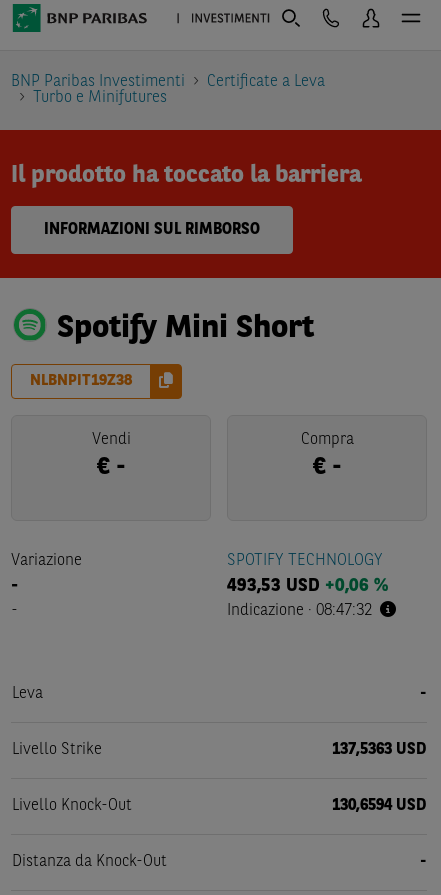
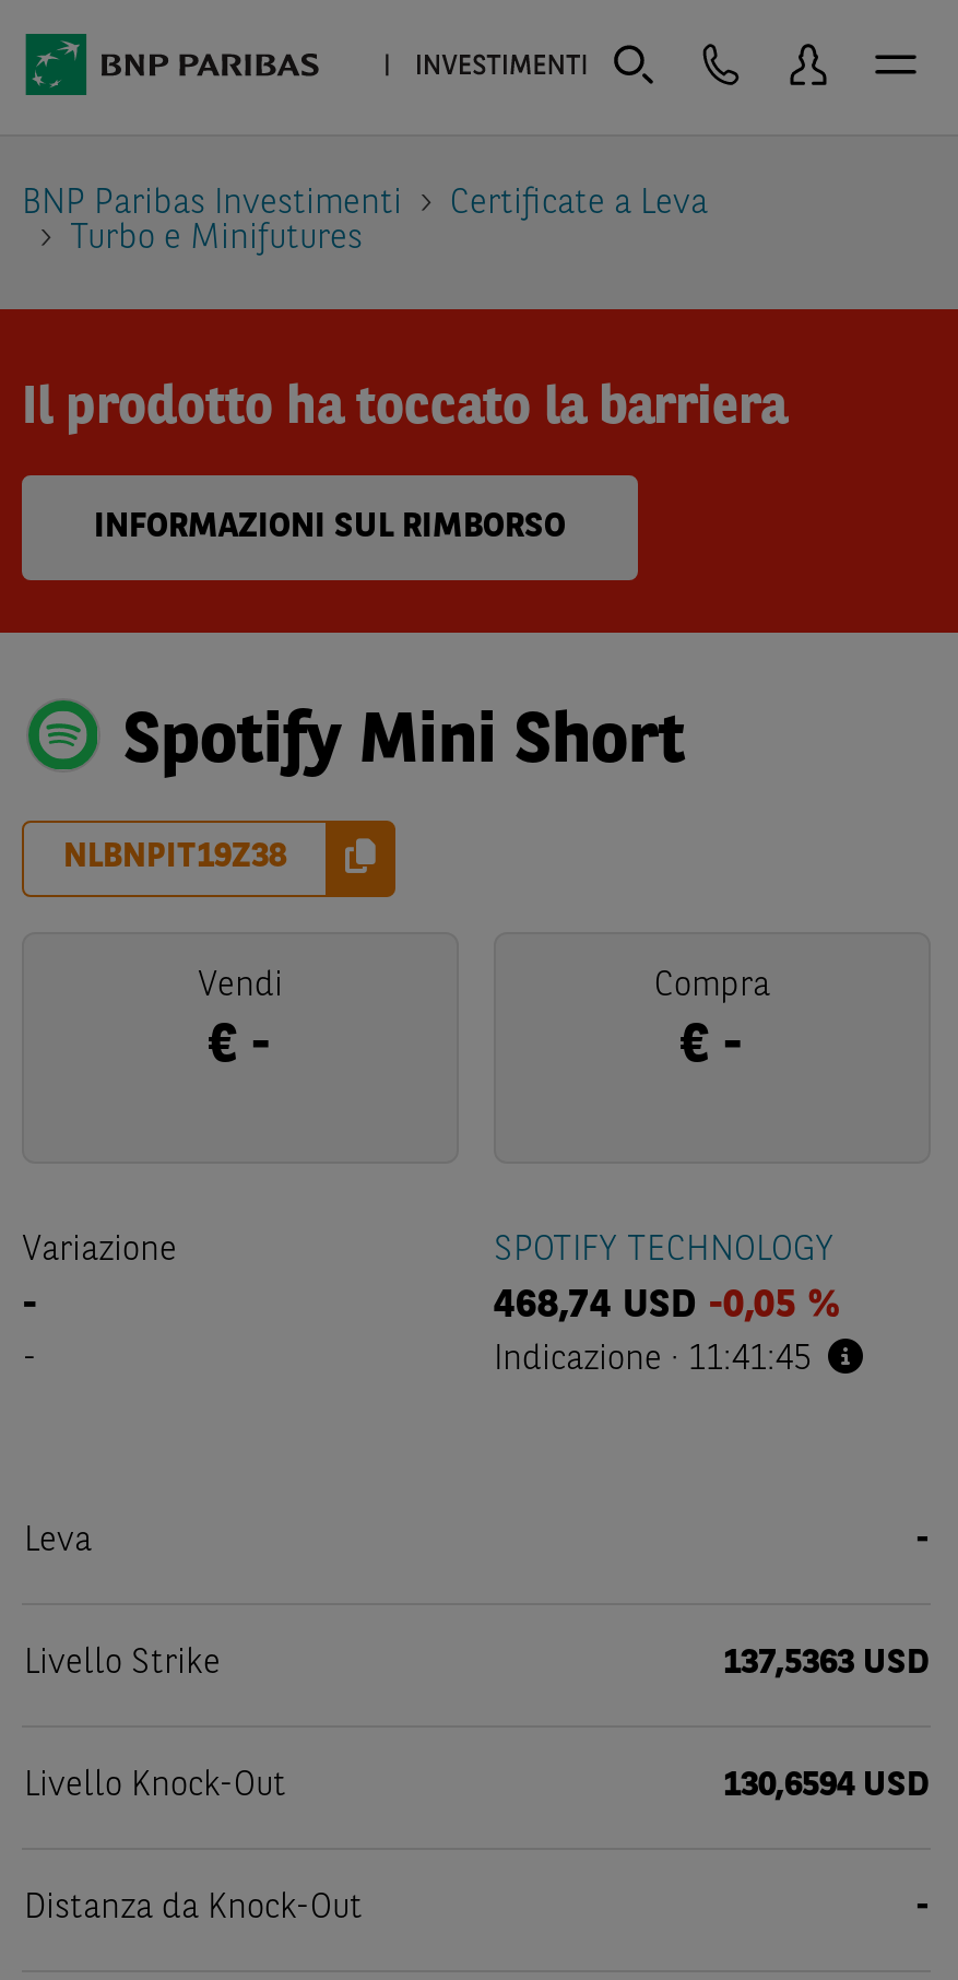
- 493,53 USD +0,06 %
+ 468,74 USD -0,05 %

- Indicazione · 08:47:32
+ Indicazione · 11:41:45
